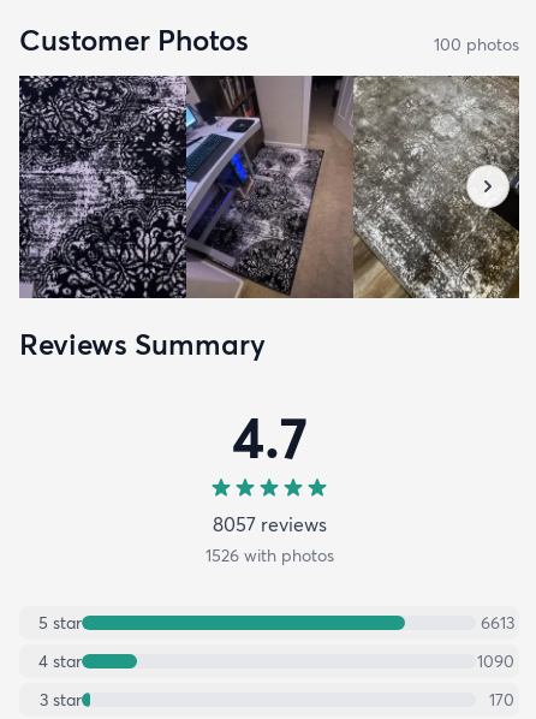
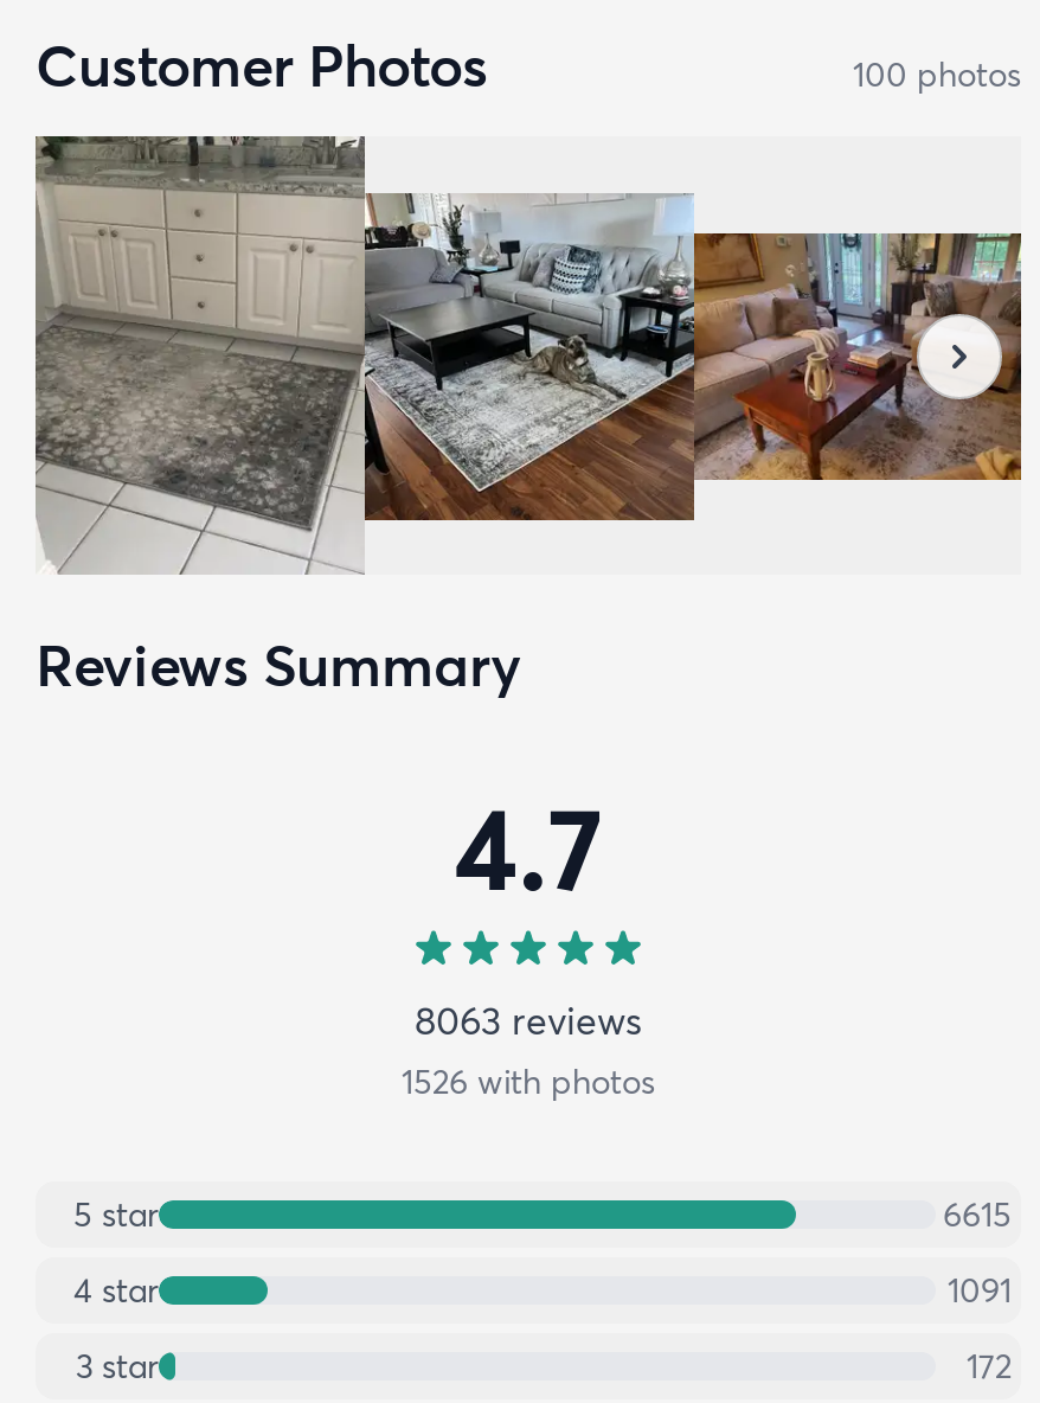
- [image]
+ [image]

- 8057 reviews
+ 8063 reviews

- 6613
+ 6615

- 1090
+ 1091

- 170
+ 172
